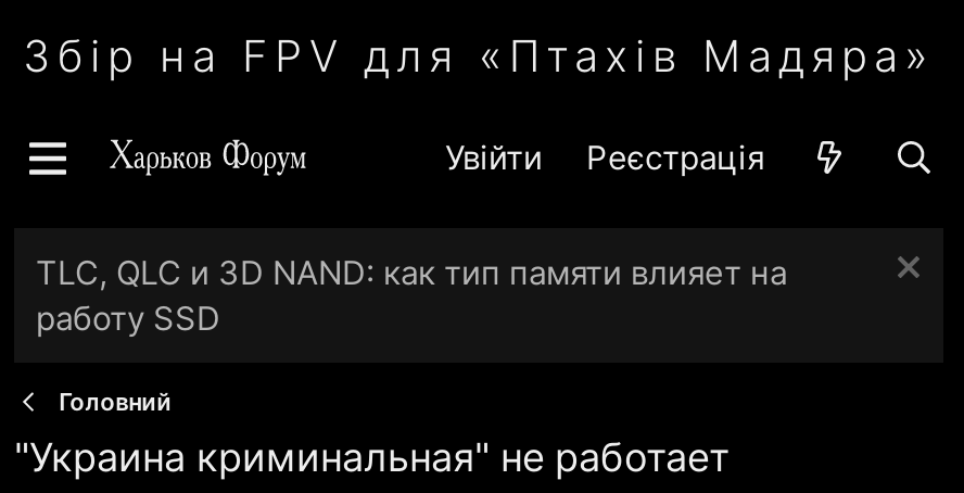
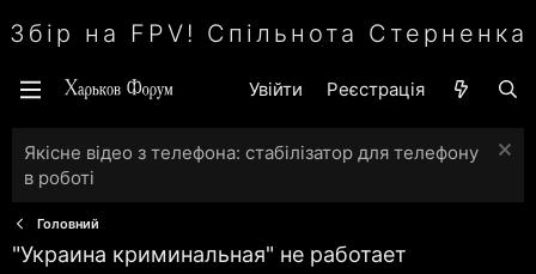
- Збір на FPV для «Птахів Мадяра»
+ Збір на FPV! Спільнота Стерненка

- TLC, QLC и 3D NAND: как тип памяти влияет на
- работу SSD
+ Якісне відео з телефона: стабілізатор для телефону
+ в роботі
